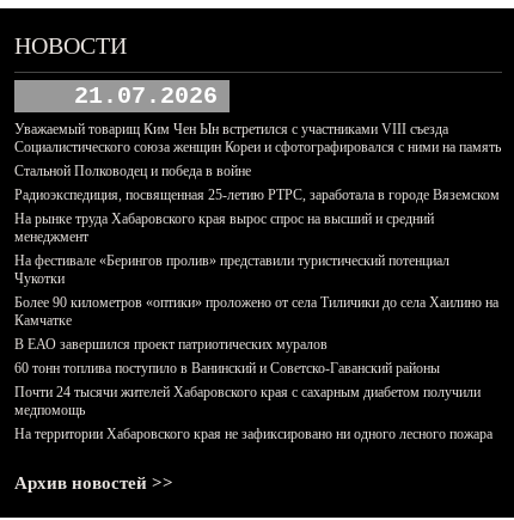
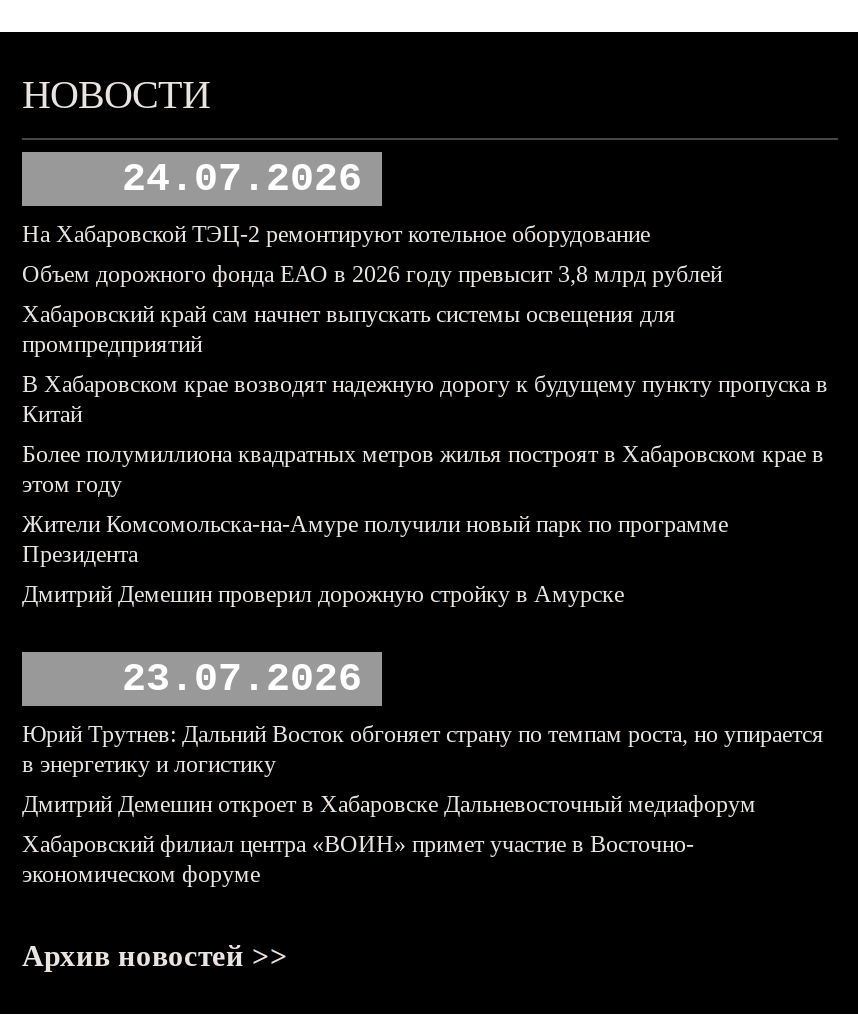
- 21.07.2026
- Уважаемый товарищ Ким Чен Ын встретился с участниками VIII съезда
- Социалистического союза женщин Кореи и сфотографировался с ними на память
- Стальной Полководец и победа в войне
- Радиоэкспедиция, посвященная 25-летию РТРС, заработала в городе Вяземском
- На рынке труда Хабаровского края вырос спрос на высший и средний
- менеджмент
- На фестивале «Берингов пролив» представили туристический потенциал
- Чукотки
- Более 90 километров «оптики» проложено от села Тиличики до села Хаилино на
- Камчатке
- В ЕАО завершился проект патриотических муралов
- 60 тонн топлива поступило в Ванинский и Советско-Гаванский районы
- Почти 24 тысячи жителей Хабаровского края с сахарным диабетом получили
- медпомощь
- На территории Хабаровского края не зафиксировано ни одного лесного пожара
+ 24.07.2026
+ На Хабаровской ТЭЦ-2 ремонтируют котельное оборудование
+ Объем дорожного фонда ЕАО в 2026 году превысит 3,8 млрд рублей
+ Хабаровский край сам начнет выпускать системы освещения для
+ промпредприятий
+ В Хабаровском крае возводят надежную дорогу к будущему пункту пропуска в
+ Китай
+ Более полумиллиона квадратных метров жилья построят в Хабаровском крае в
+ этом году
+ Жители Комсомольска-на-Амуре получили новый парк по программе
+ Президента
+ Дмитрий Демешин проверил дорожную стройку в Амурске
+ 23.07.2026
+ Юрий Трутнев: Дальний Восток обгоняет страну по темпам роста, но упирается
+ в энергетику и логистику
+ Дмитрий Демешин откроет в Хабаровске Дальневосточный медиафорум
+ Хабаровский филиал центра «ВОИН» примет участие в Восточно-
+ экономическом форуме
